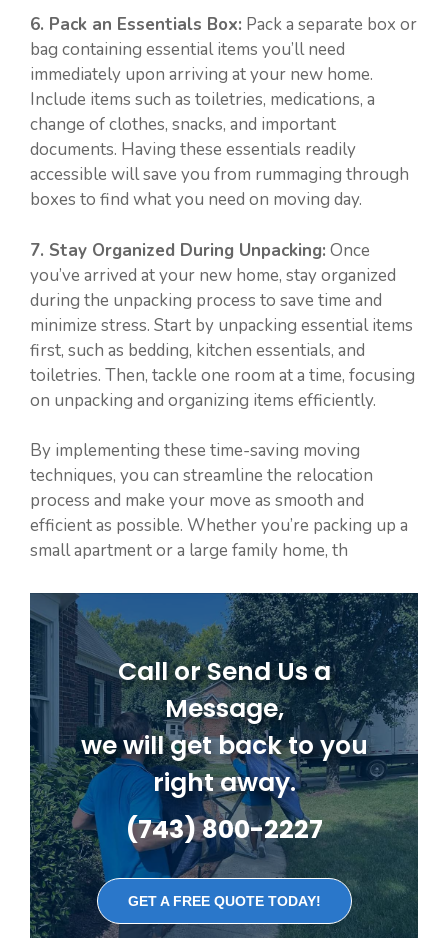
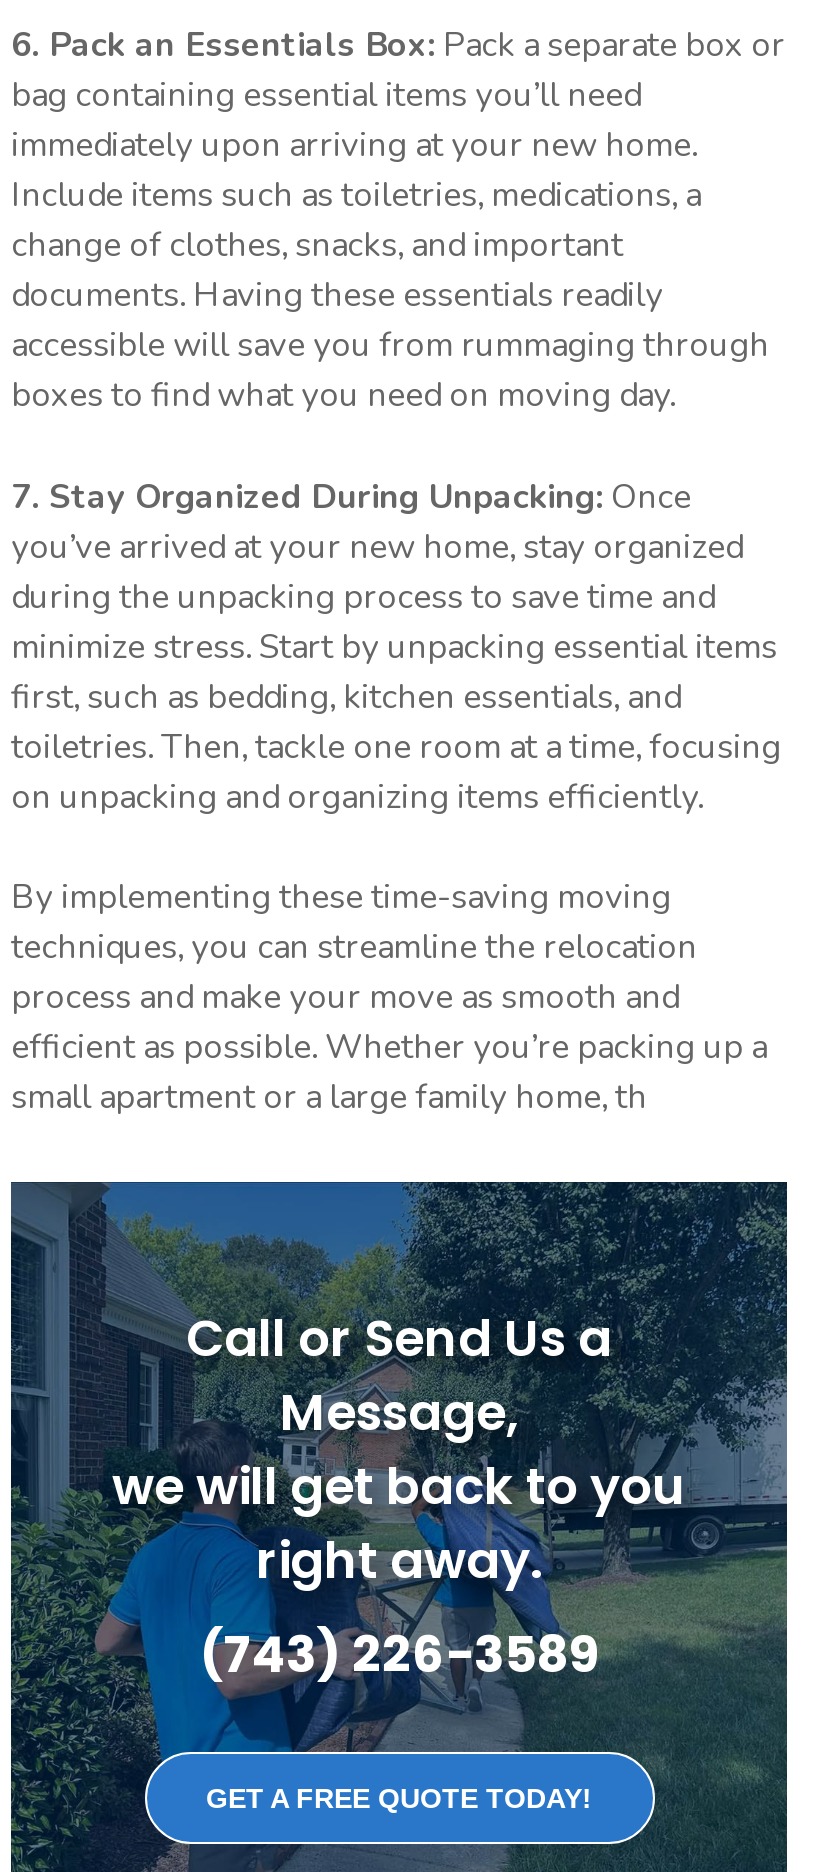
- (743) 800-2227
+ (743) 226-3589
